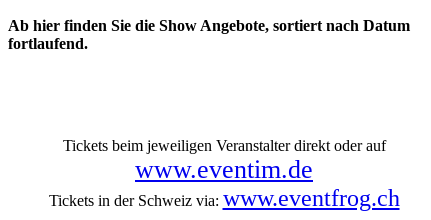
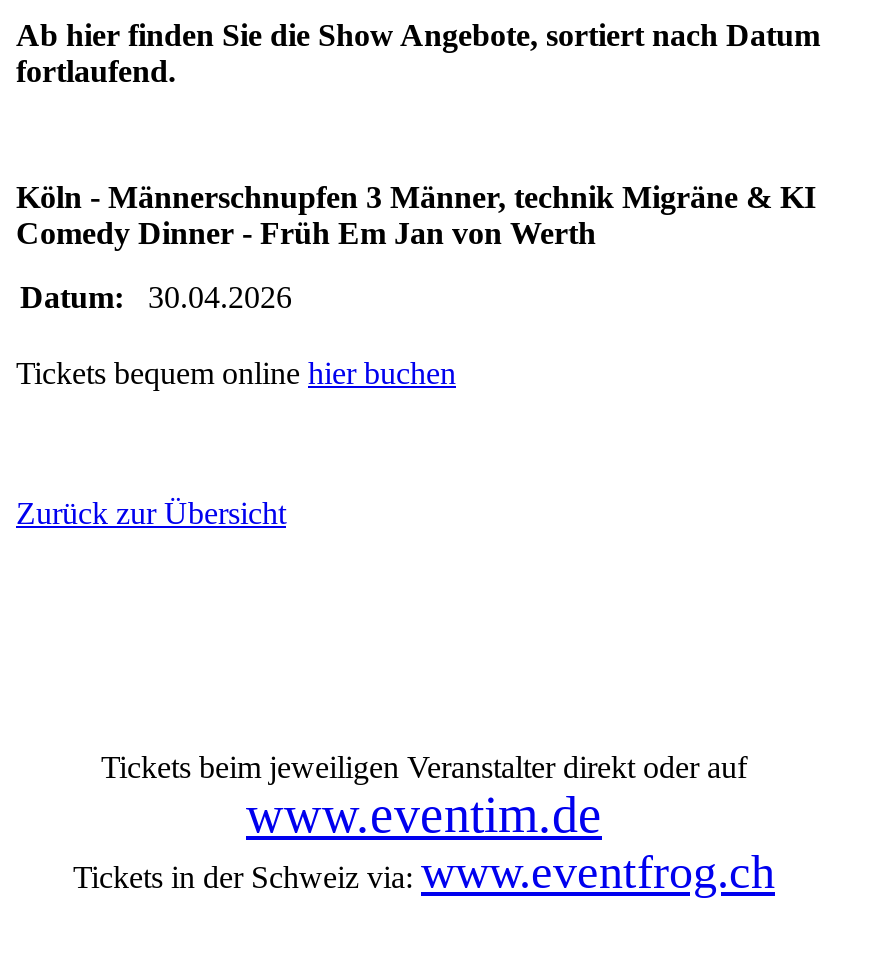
+ Köln - Männerschnupfen 3 Männer, technik Migräne & KI
+ Comedy Dinner - Früh Em Jan von Werth
+ Datum:
+ 30.04.2026
+ Tickets bequem online hier buchen

+ Zurück zur Übersicht
